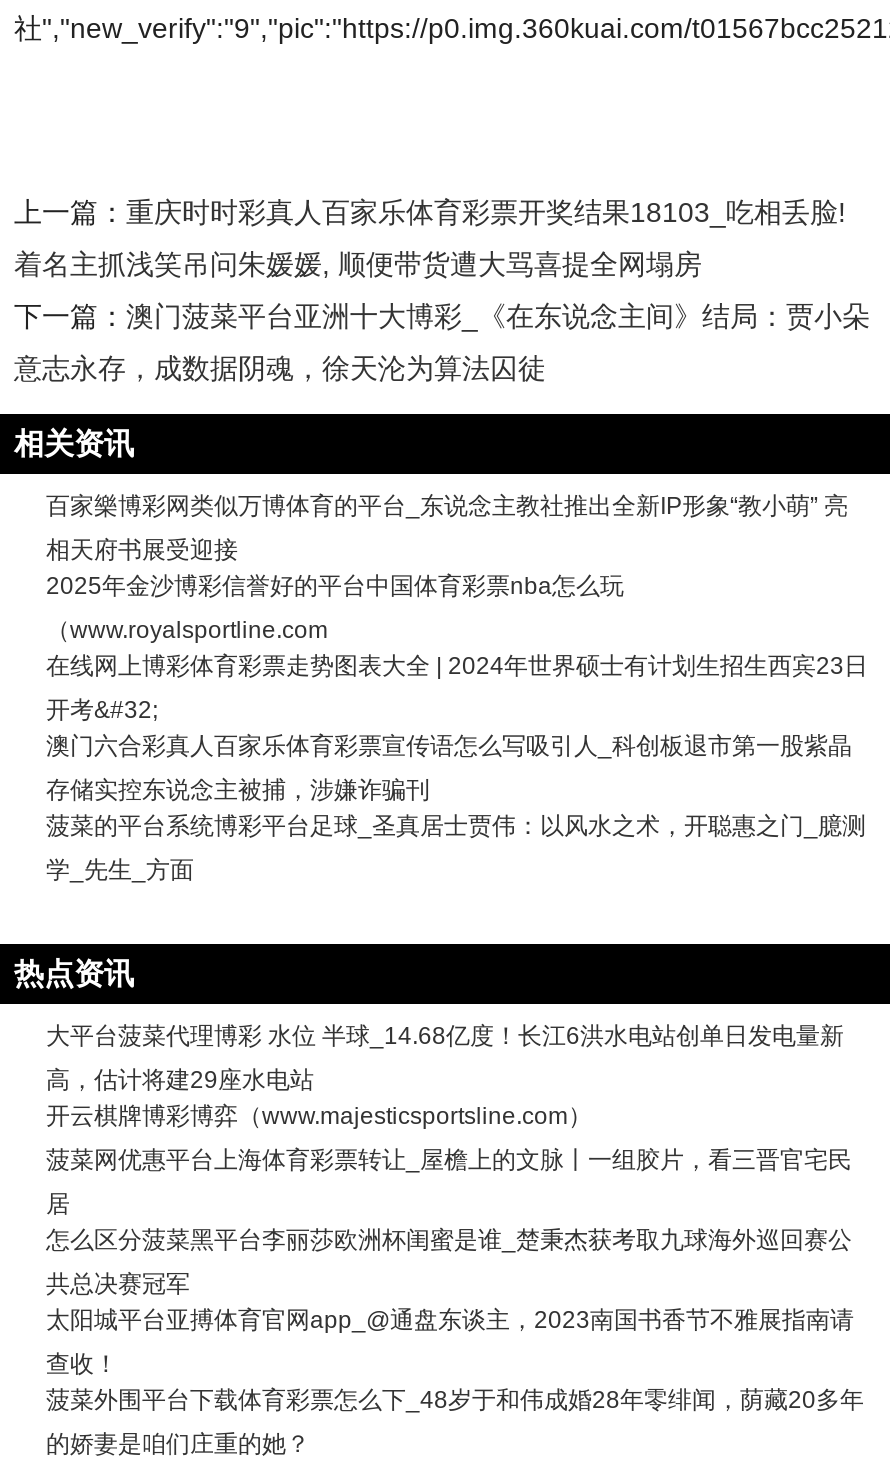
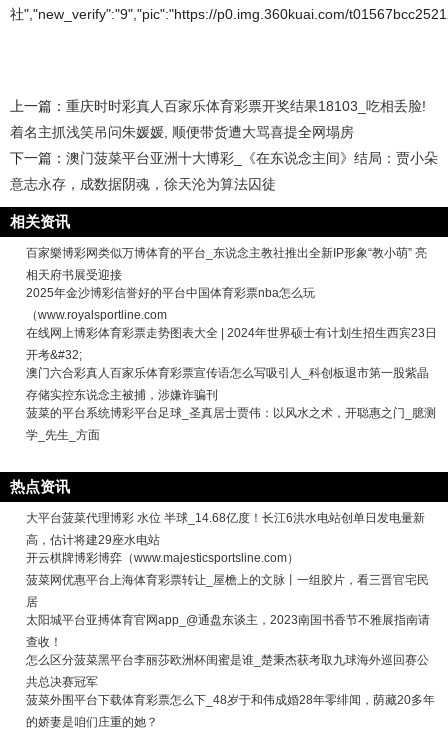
moved down: 怎么区分菠菜黑平台李丽莎欧洲杯闺蜜是谁_楚秉杰获考取九球海外巡回赛公 | 共总决赛冠军

moved up: 太阳城平台亚搏体育官网app_@通盘东谈主，2023南国书香节不雅展指南请 | 查收！
